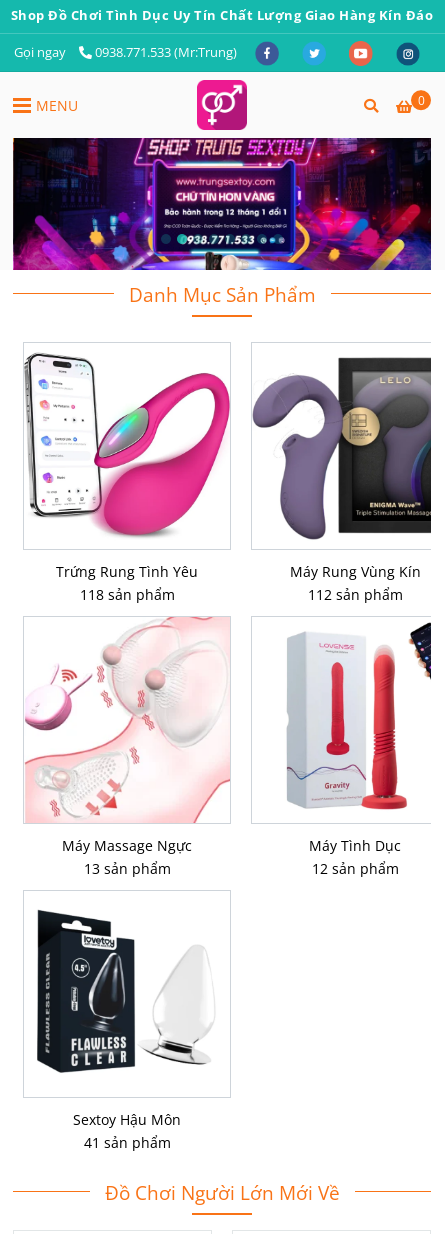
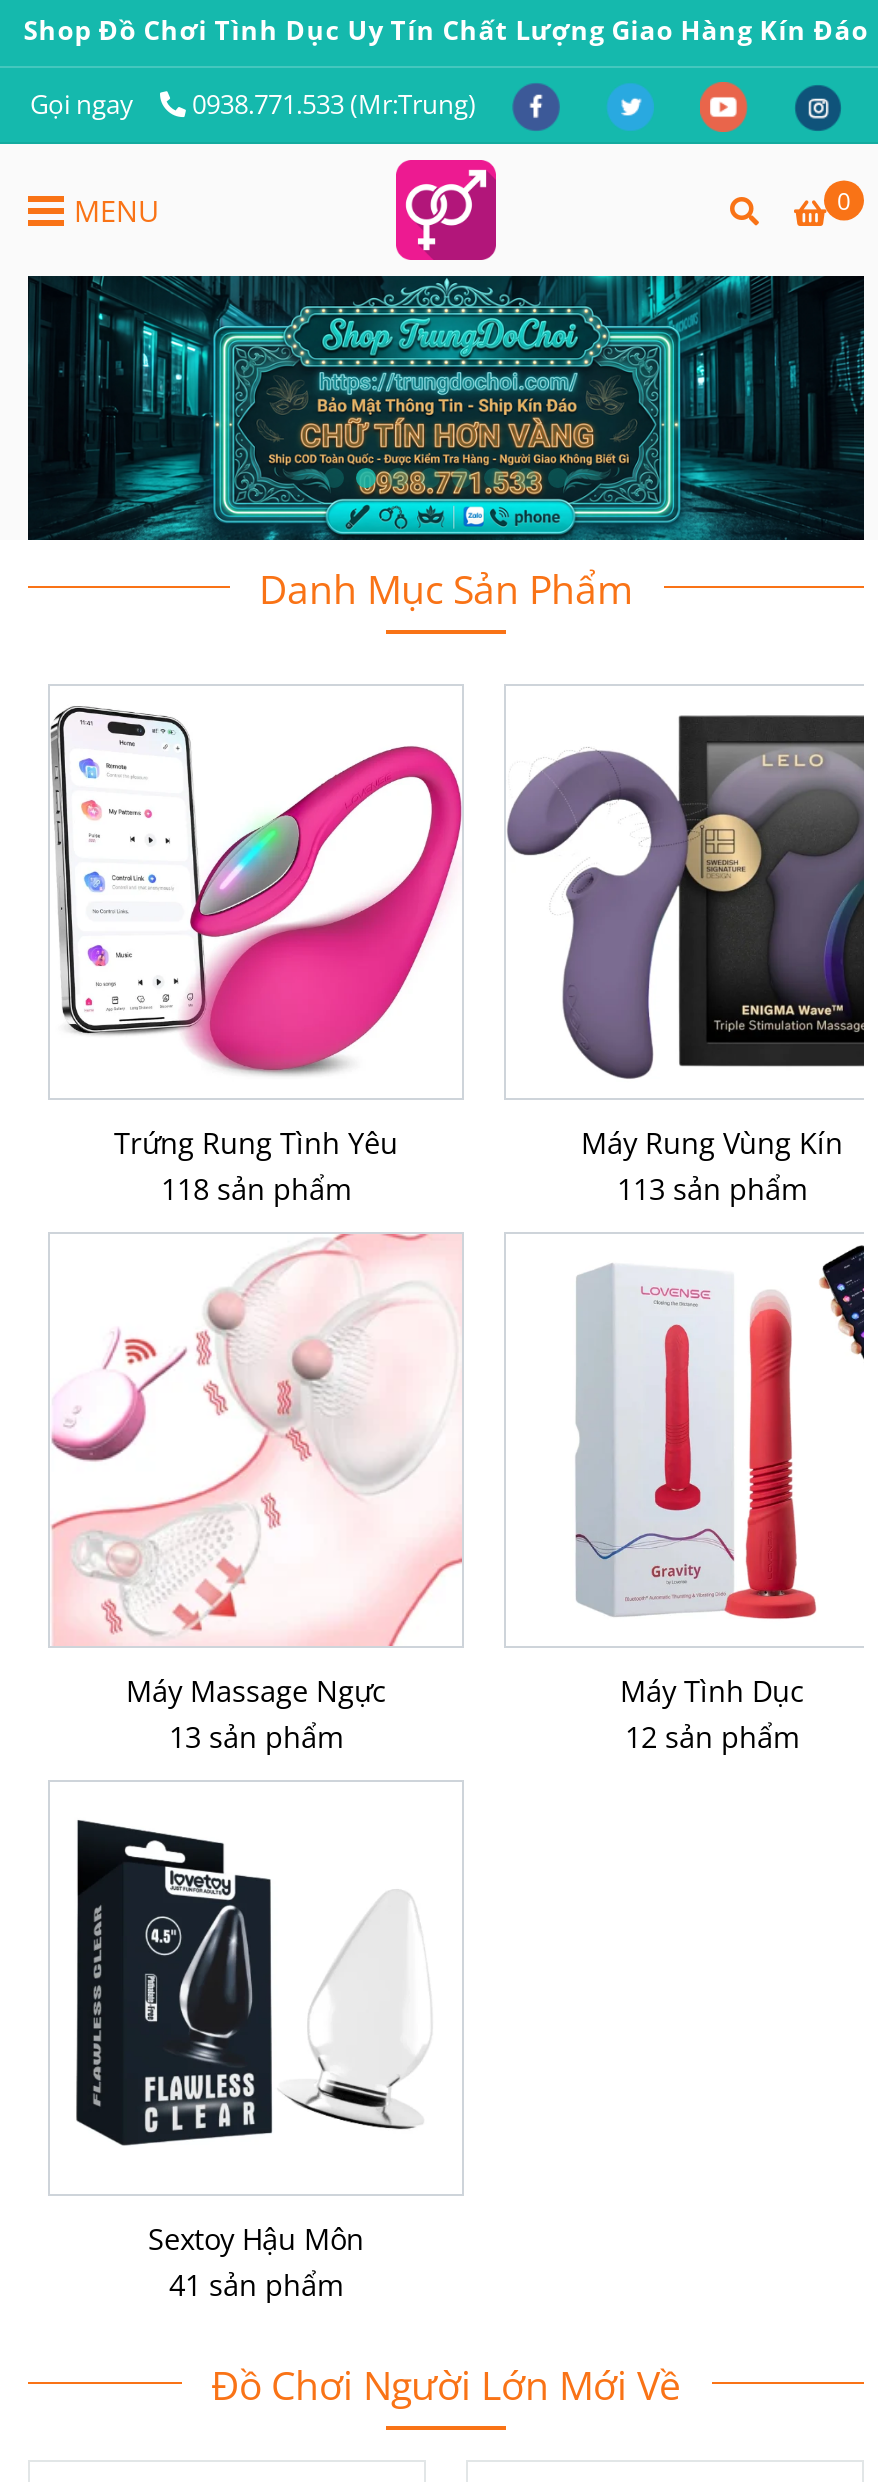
- [image]
+ [image]

- 112 sản phẩm
+ 113 sản phẩm
